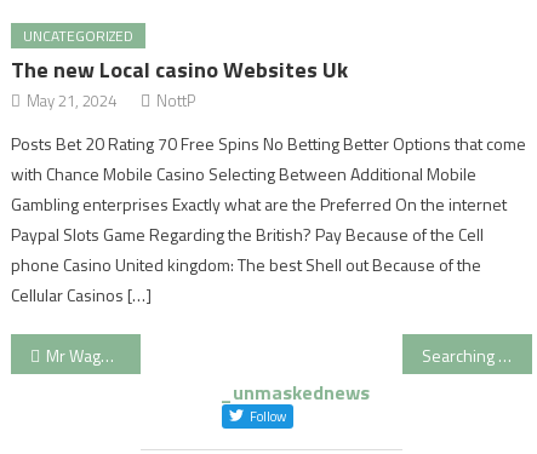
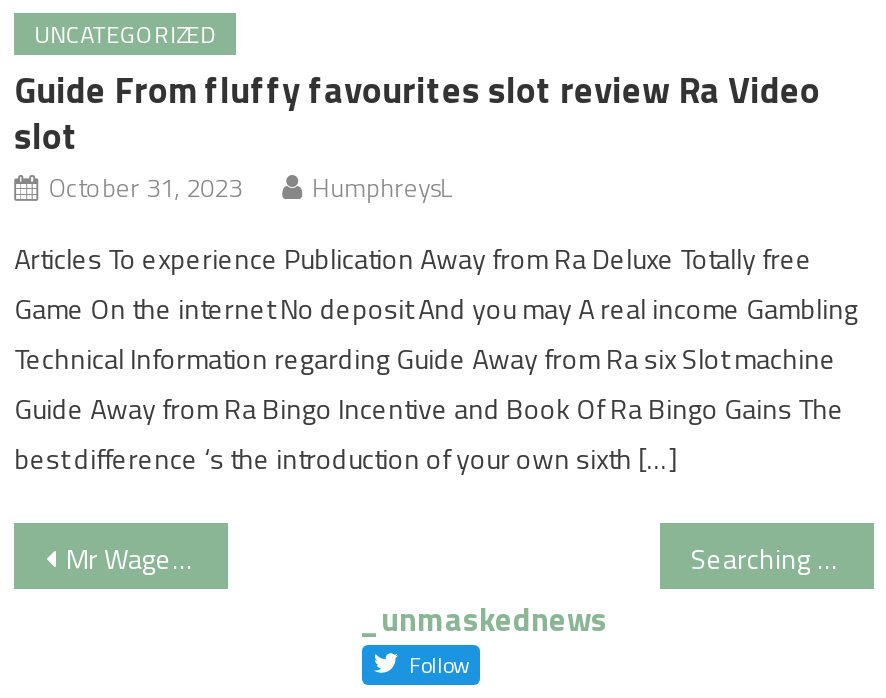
- The new Local casino Websites Uk
- May 21, 2024
- NottP
+ Guide From fluffy favourites slot review Ra Video
+ slot
+ October 31, 2023
+ HumphreysL

- Posts Bet 20 Rating 70 Free Spins No Betting Better Options that come
- with Chance Mobile Casino Selecting Between Additional Mobile
- Gambling enterprises Exactly what are the Preferred On the internet
- Paypal Slots Game Regarding the British? Pay Because of the Cell
- phone Casino United kingdom: The best Shell out Because of the
- Cellular Casinos […]
+ Articles To experience Publication Away from Ra Deluxe Totally free
+ Game On the internet No deposit And you may A real income Gambling
+ Technical Information regarding Guide Away from Ra six Slot machine
+ Guide Away from Ra Bingo Incentive and Book Of Ra Bingo Gains The
+ best difference ‘s the introduction of your own sixth […]
